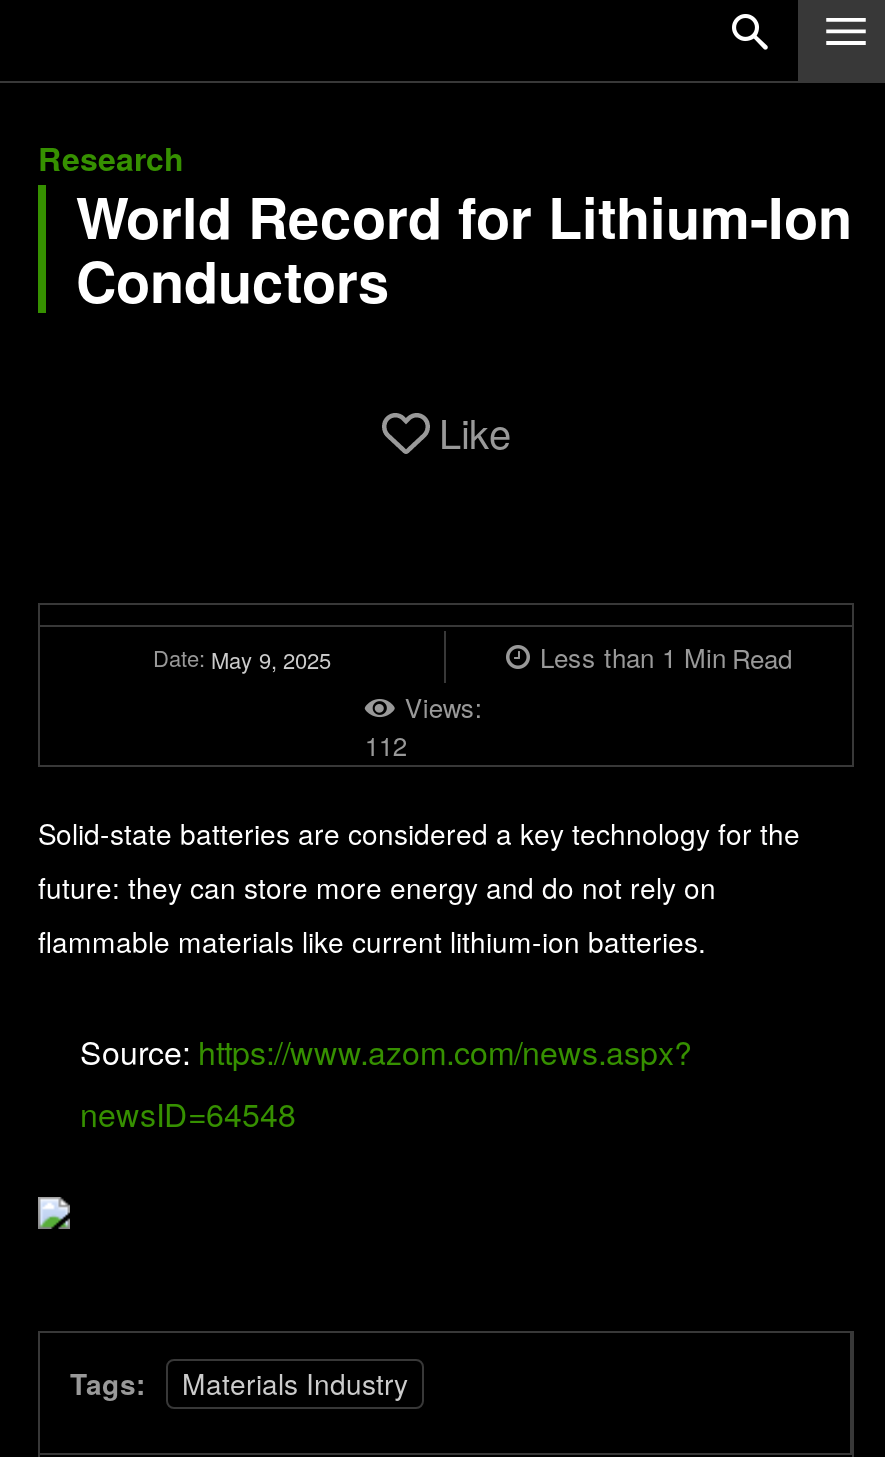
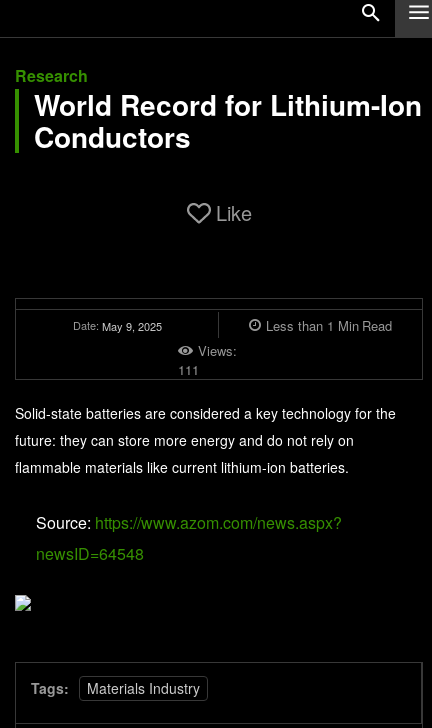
- 112
+ 111
